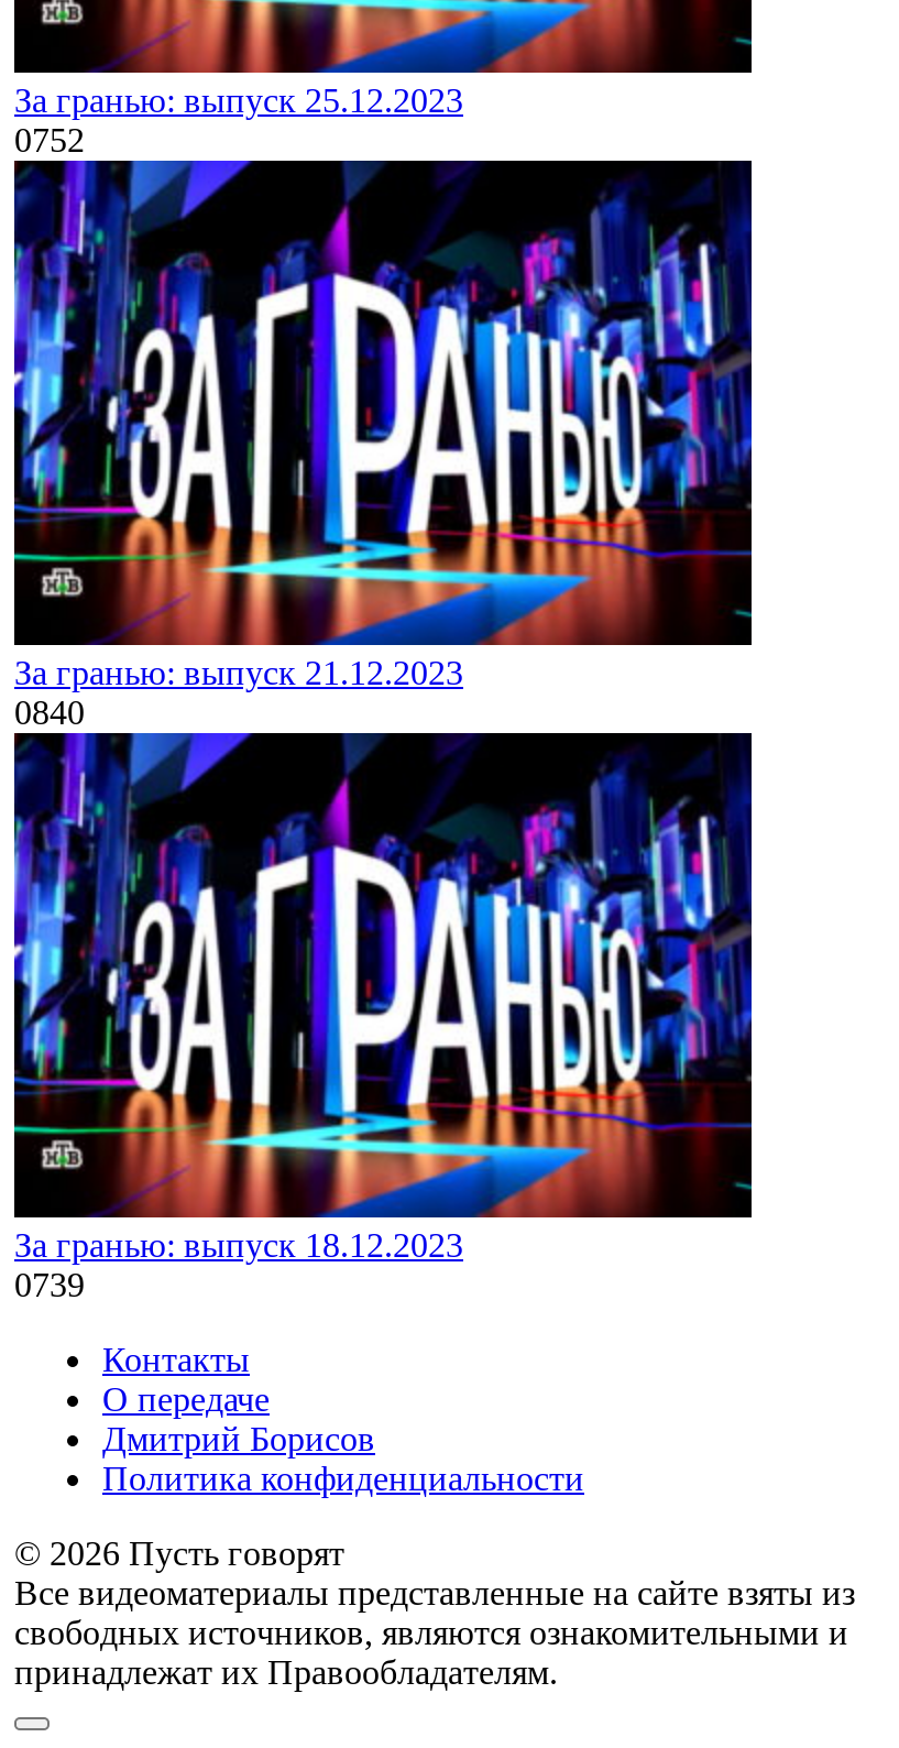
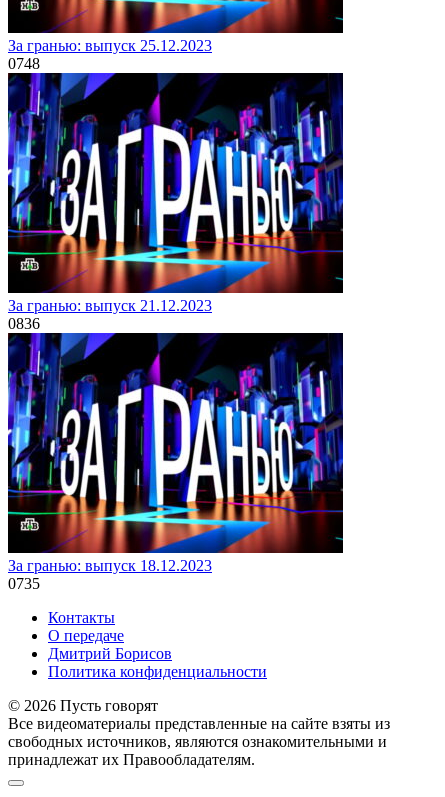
- 0752
+ 0748

- 0840
+ 0836

- 0739
+ 0735
